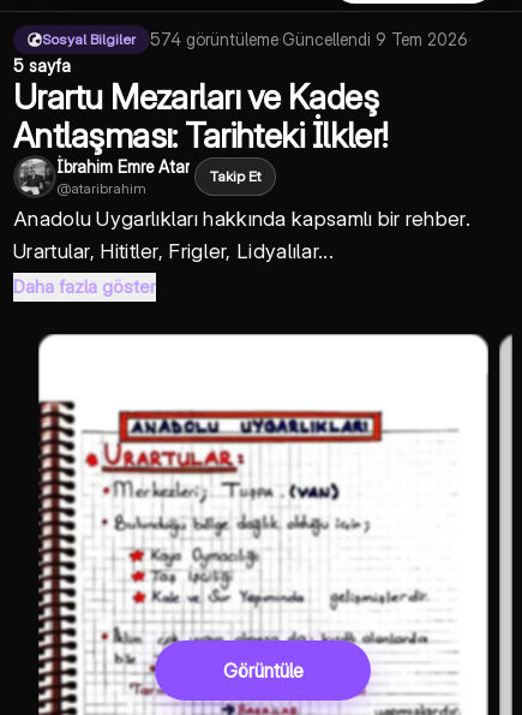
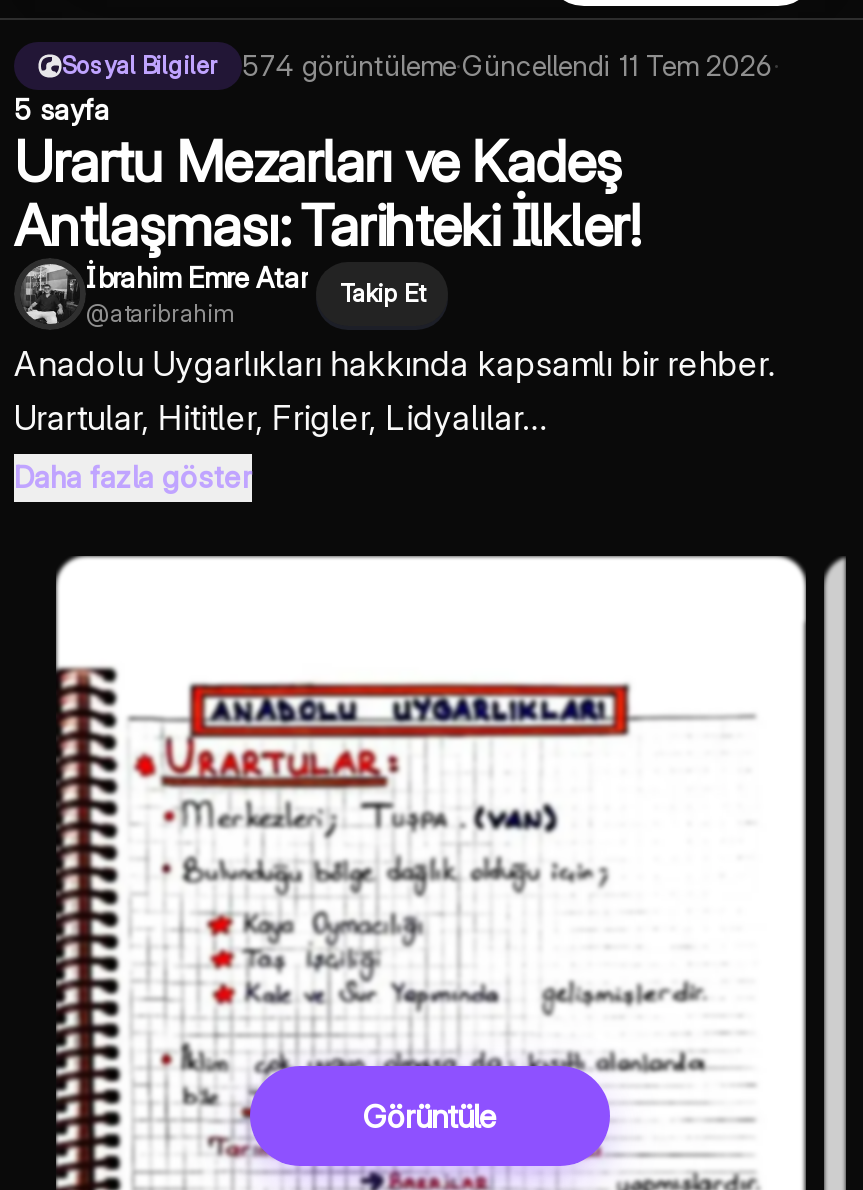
- 574 görüntüleme·Güncellendi 9 Tem 2026 ·
+ 574 görüntüleme·Güncellendi 11 Tem 2026 ·
